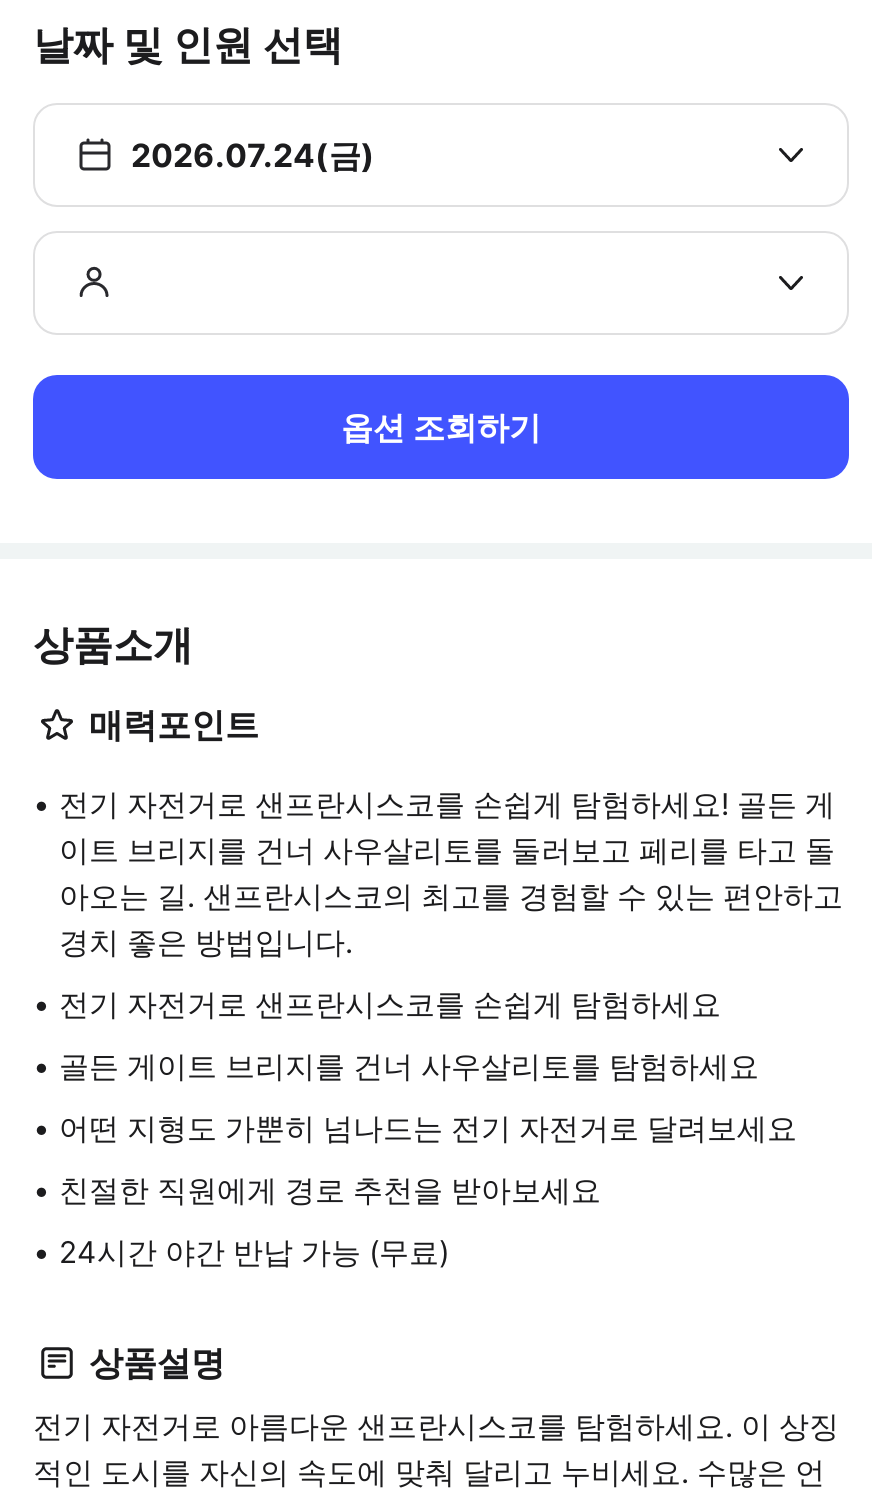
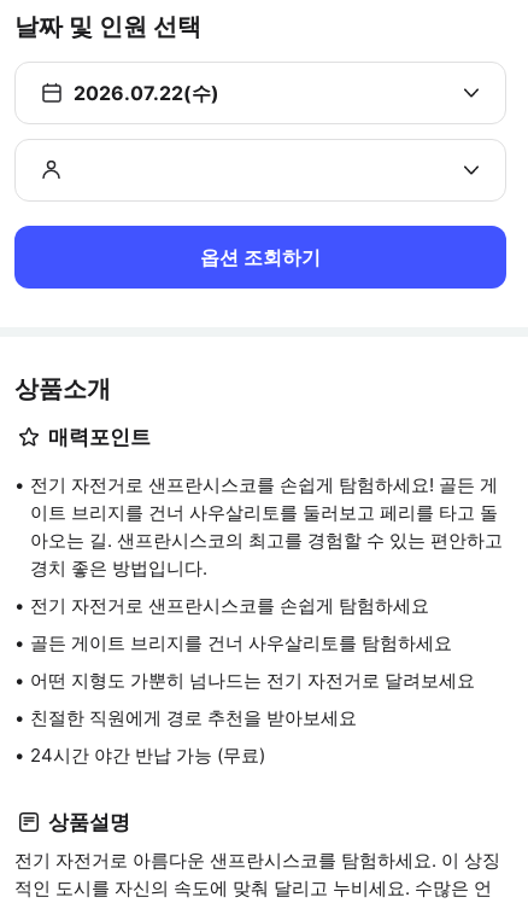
- 2026.07.24(금)
+ 2026.07.22(수)
